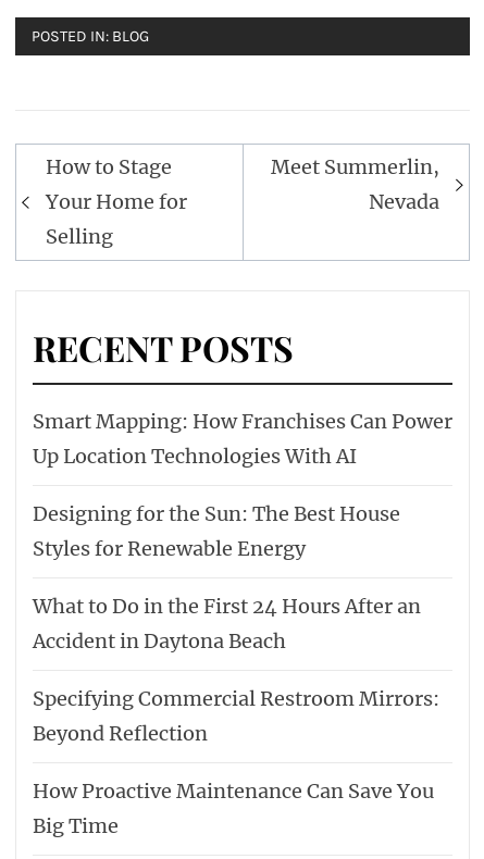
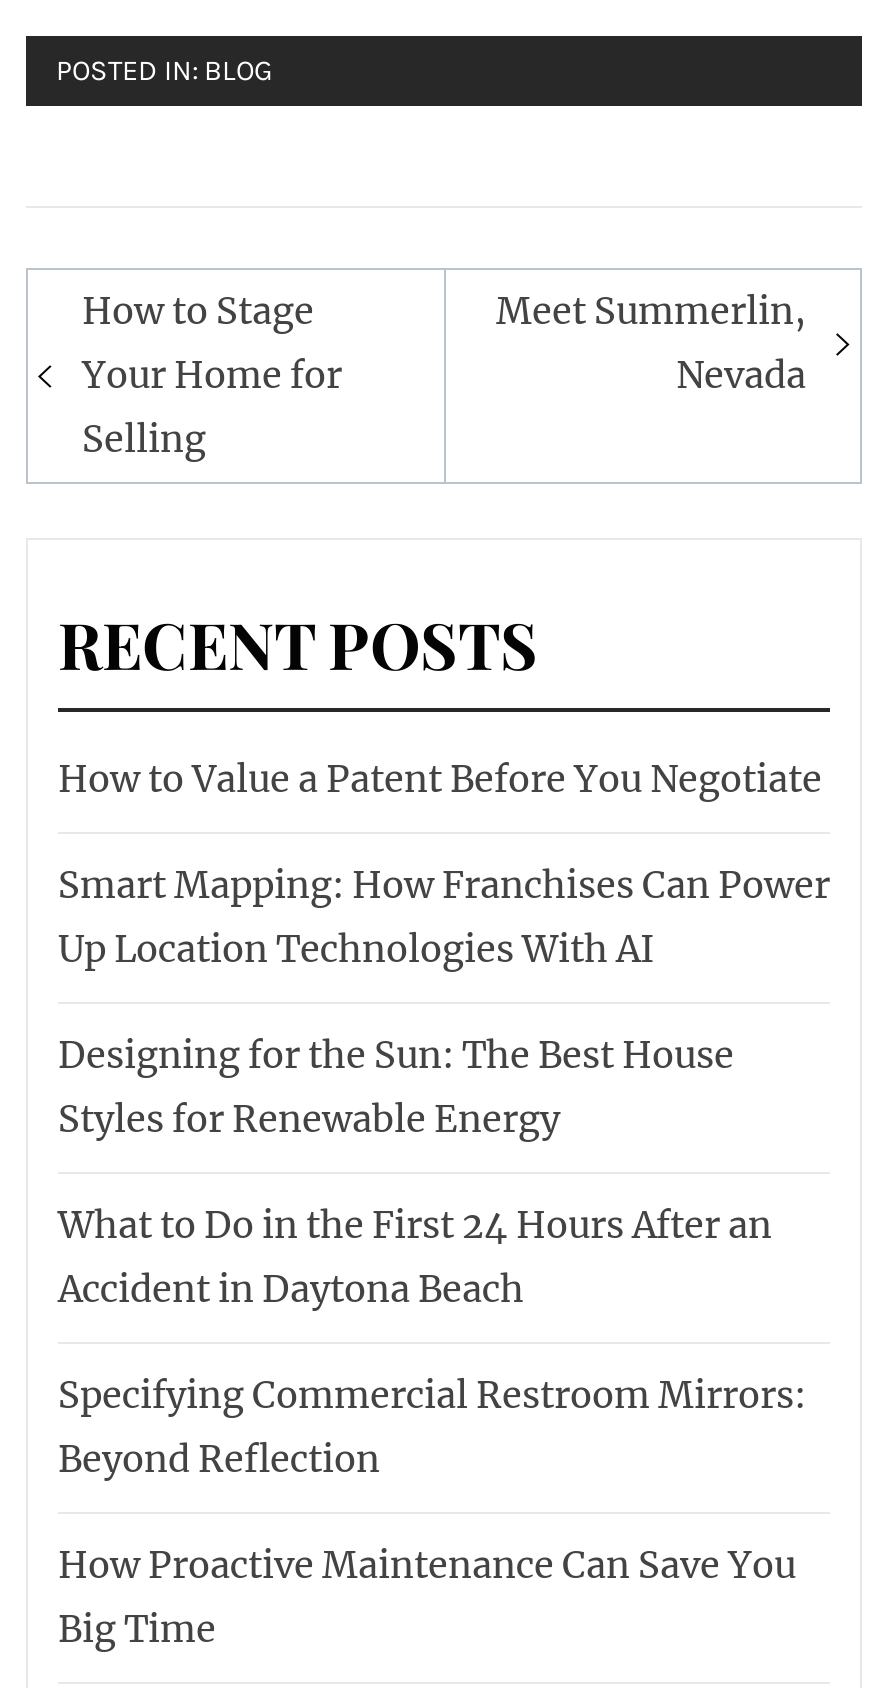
+ How to Value a Patent Before You Negotiate
